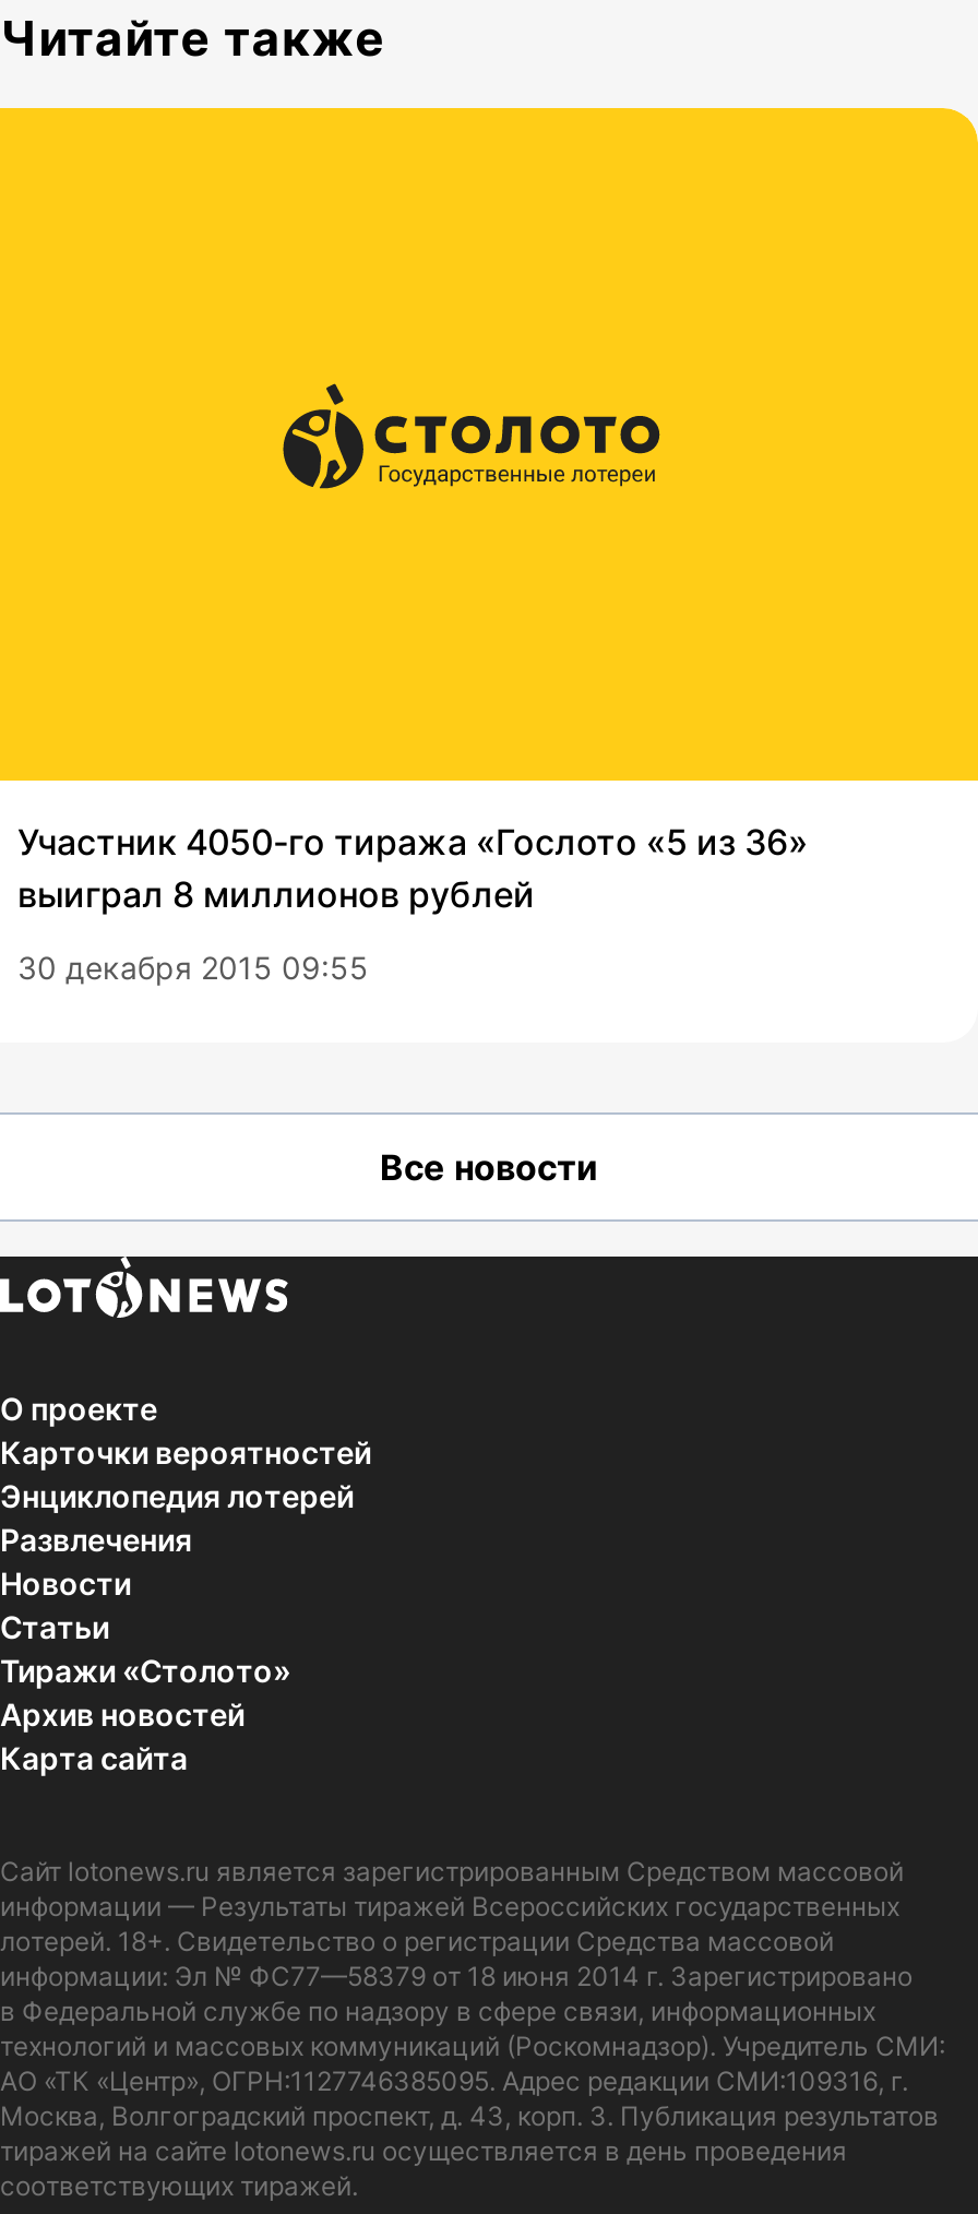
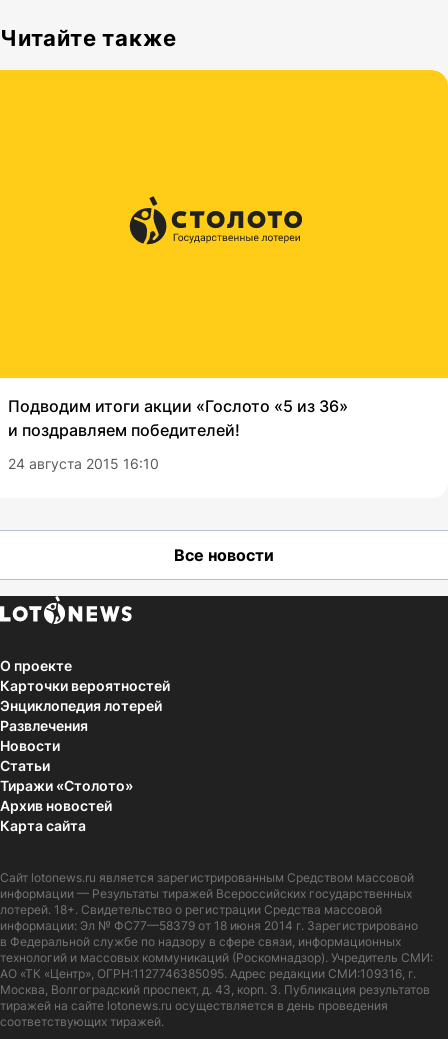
- Участник 4050-го тиража «Гослото «5 из 36»
- выиграл 8 миллионов рублей
+ Подводим итоги акции «Гослото «5 из 36»
+ и поздравляем победителей!

- 30 декабря 2015 09:55
+ 24 августа 2015 16:10
